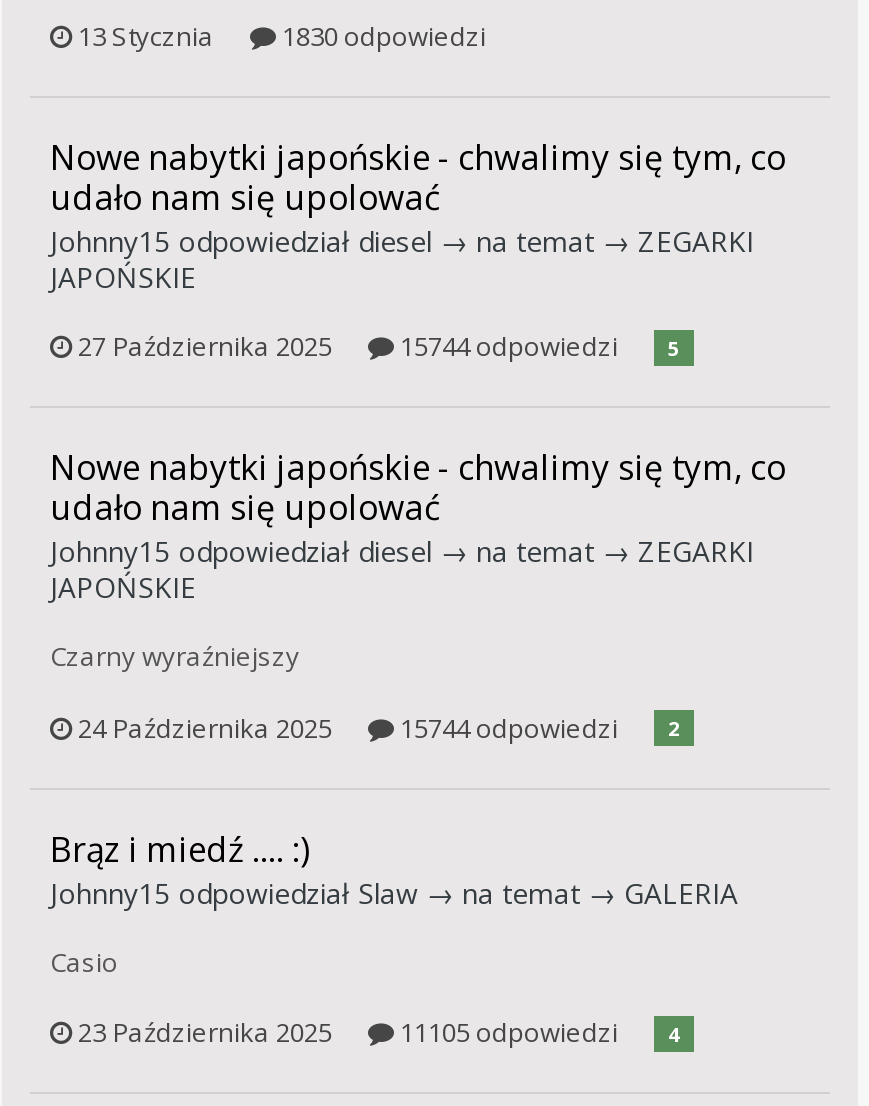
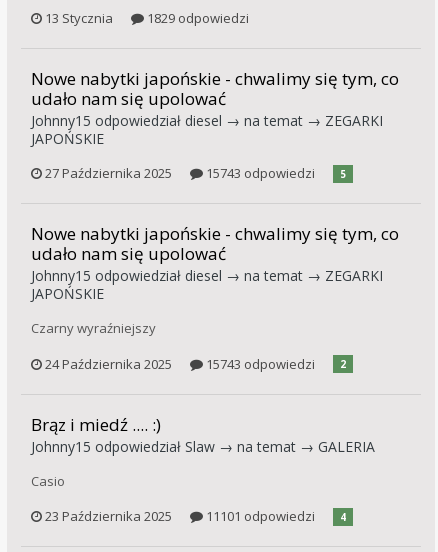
- 13 Stycznia 1830 odpowiedzi
+ 13 Stycznia 1829 odpowiedzi

- 27 Października 2025 15744 odpowiedzi 5
+ 27 Października 2025 15743 odpowiedzi 5

- 24 Października 2025 15744 odpowiedzi 2
+ 24 Października 2025 15743 odpowiedzi 2

- 23 Października 2025 11105 odpowiedzi 4
+ 23 Października 2025 11101 odpowiedzi 4
